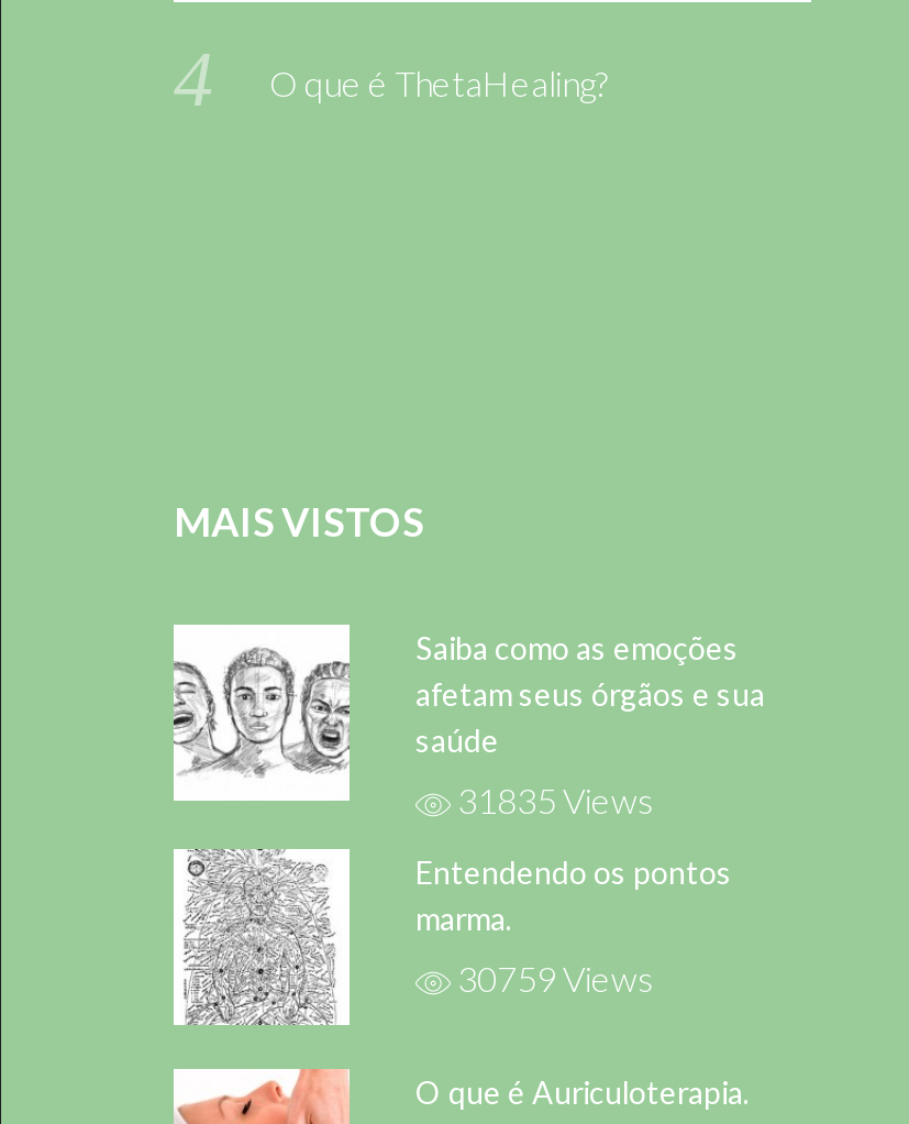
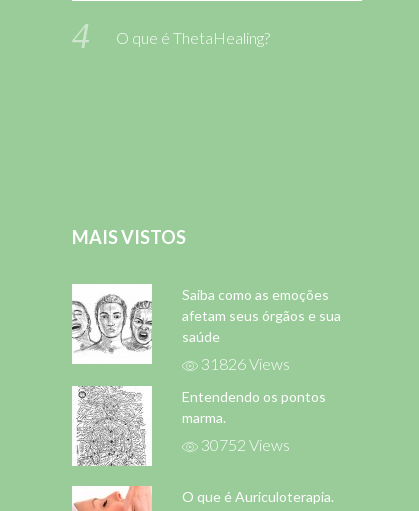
- 31835 Views
+ 31826 Views

- 30759 Views
+ 30752 Views
